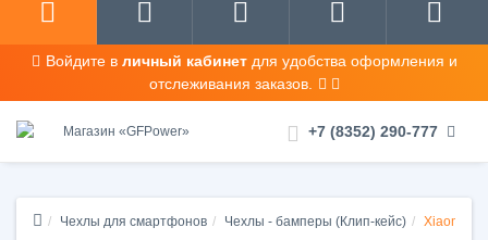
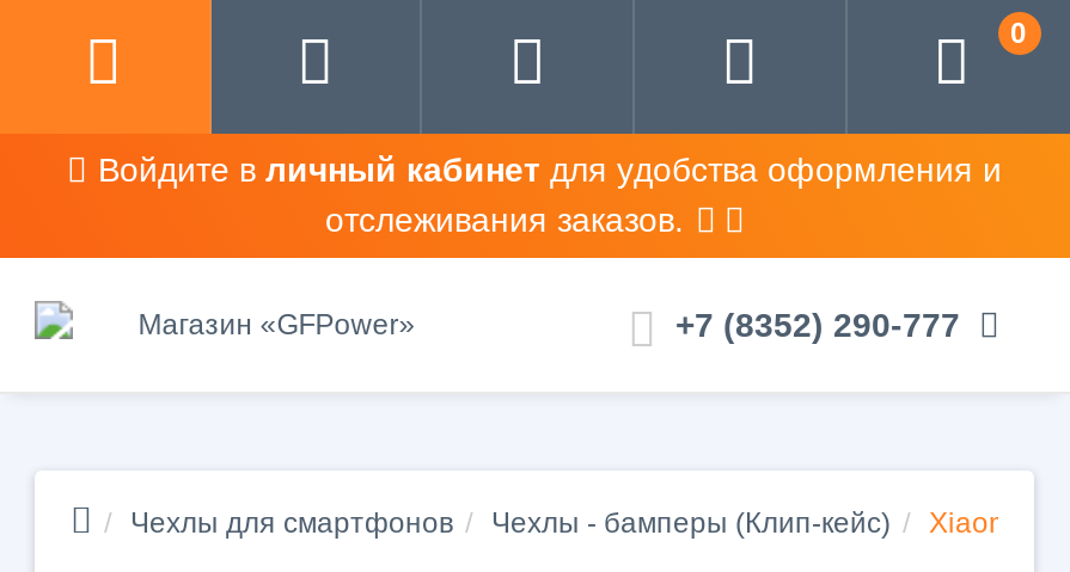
+ 0
